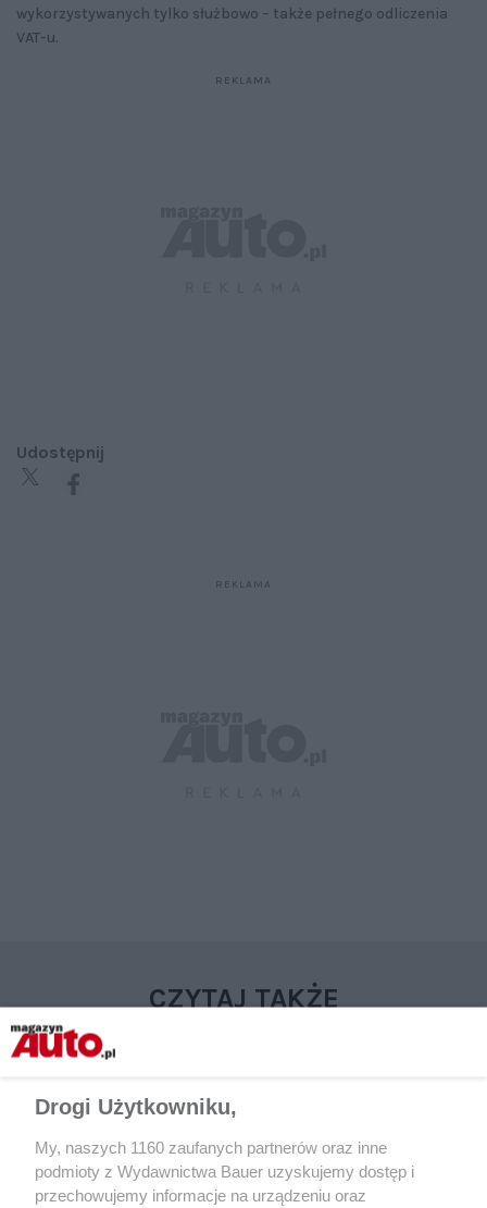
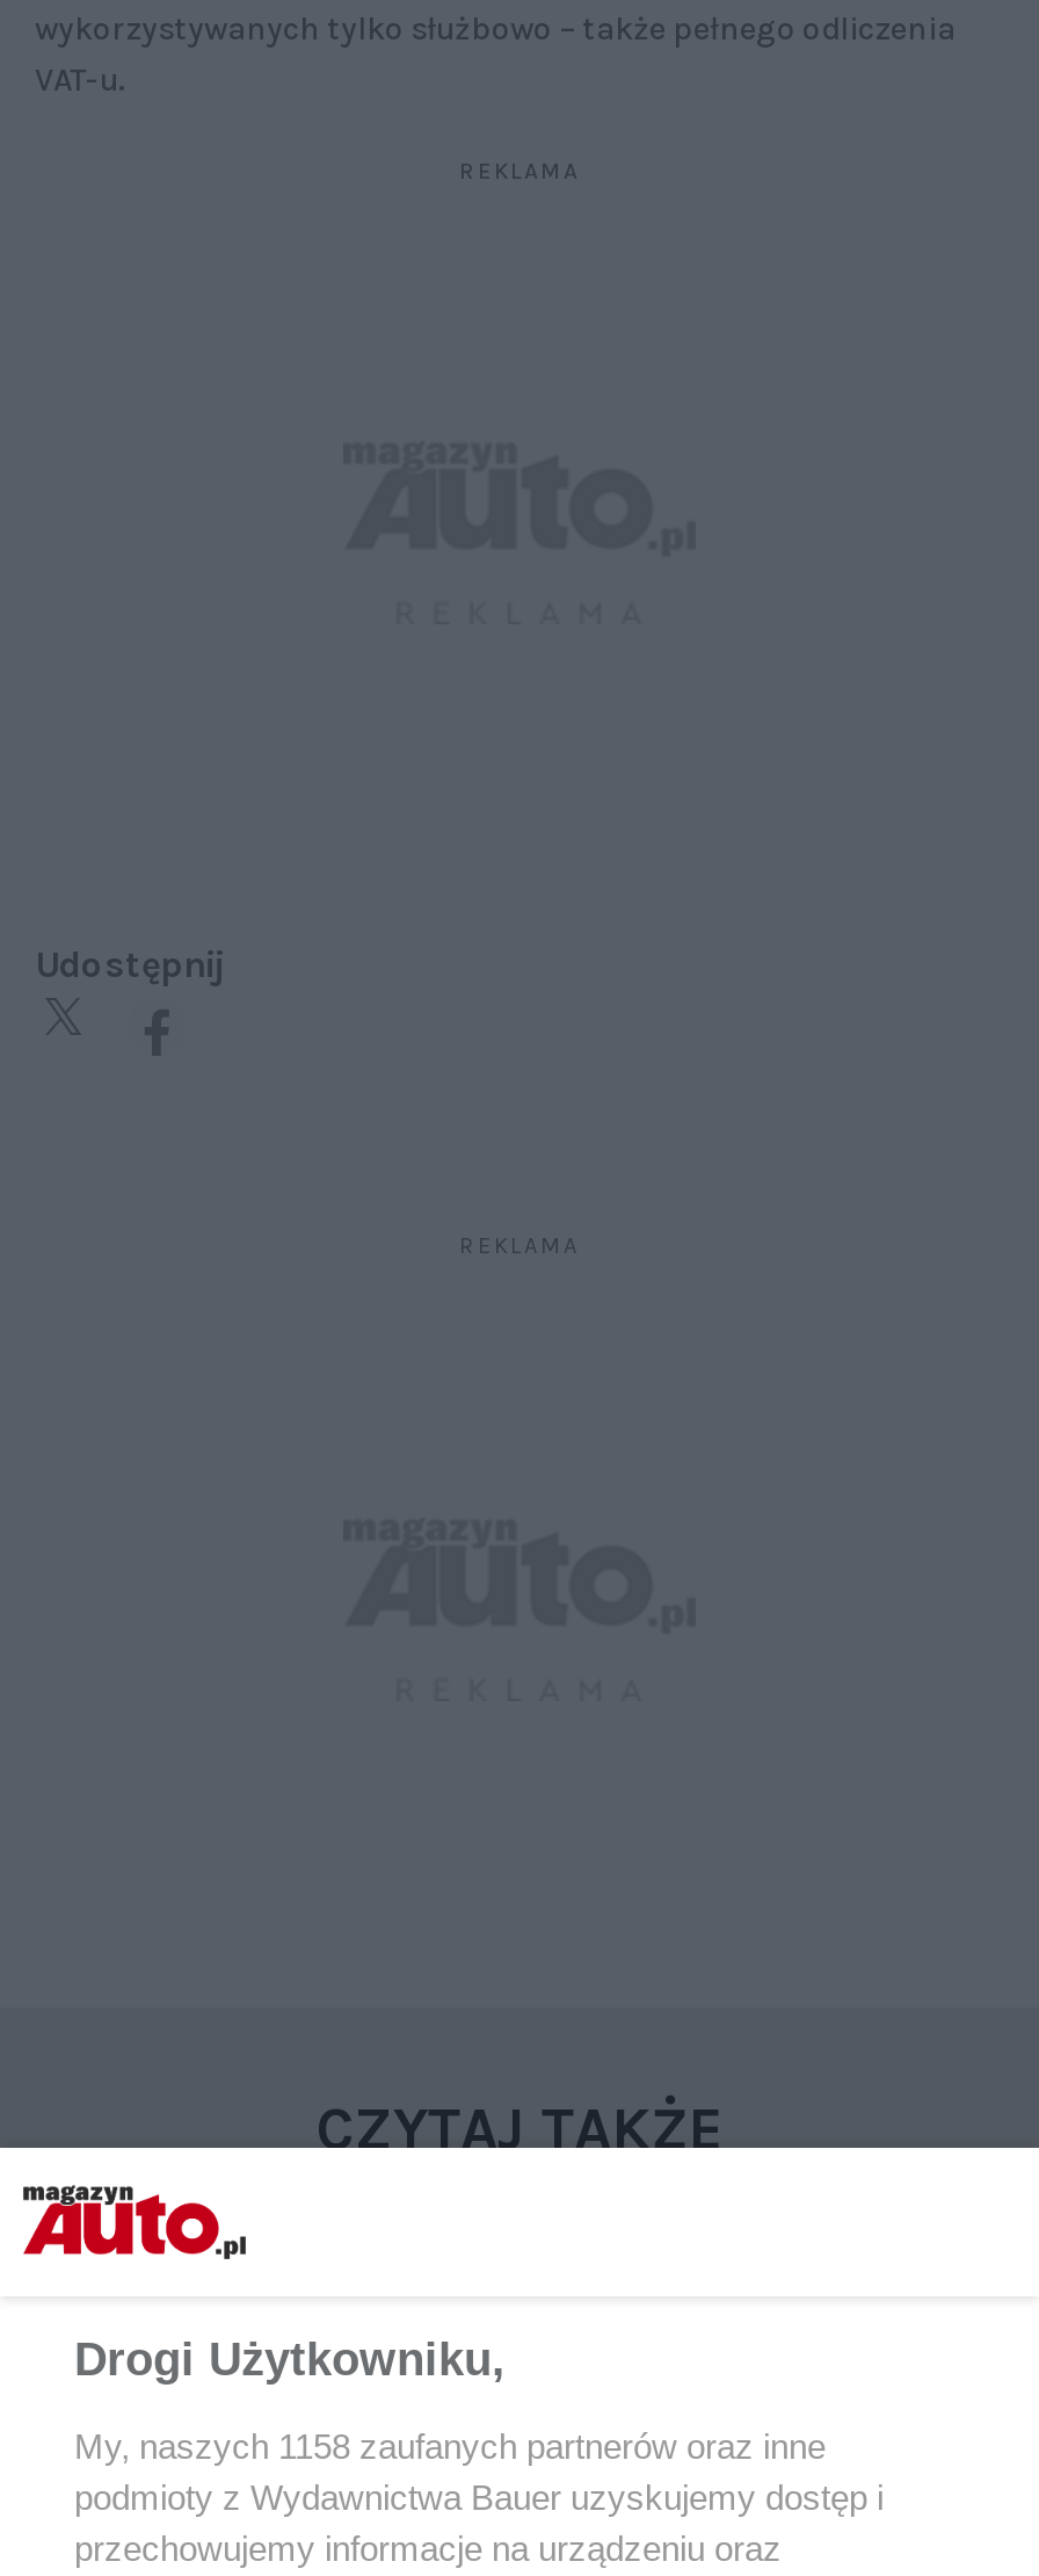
- My, naszych 1160 zaufanych partnerów oraz inne
+ My, naszych 1158 zaufanych partnerów oraz inne
